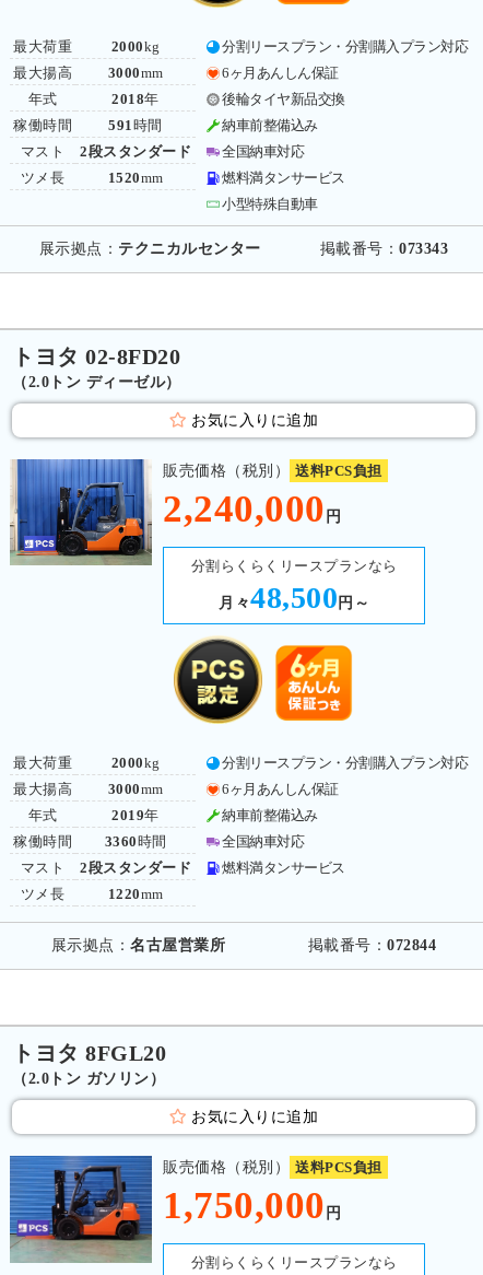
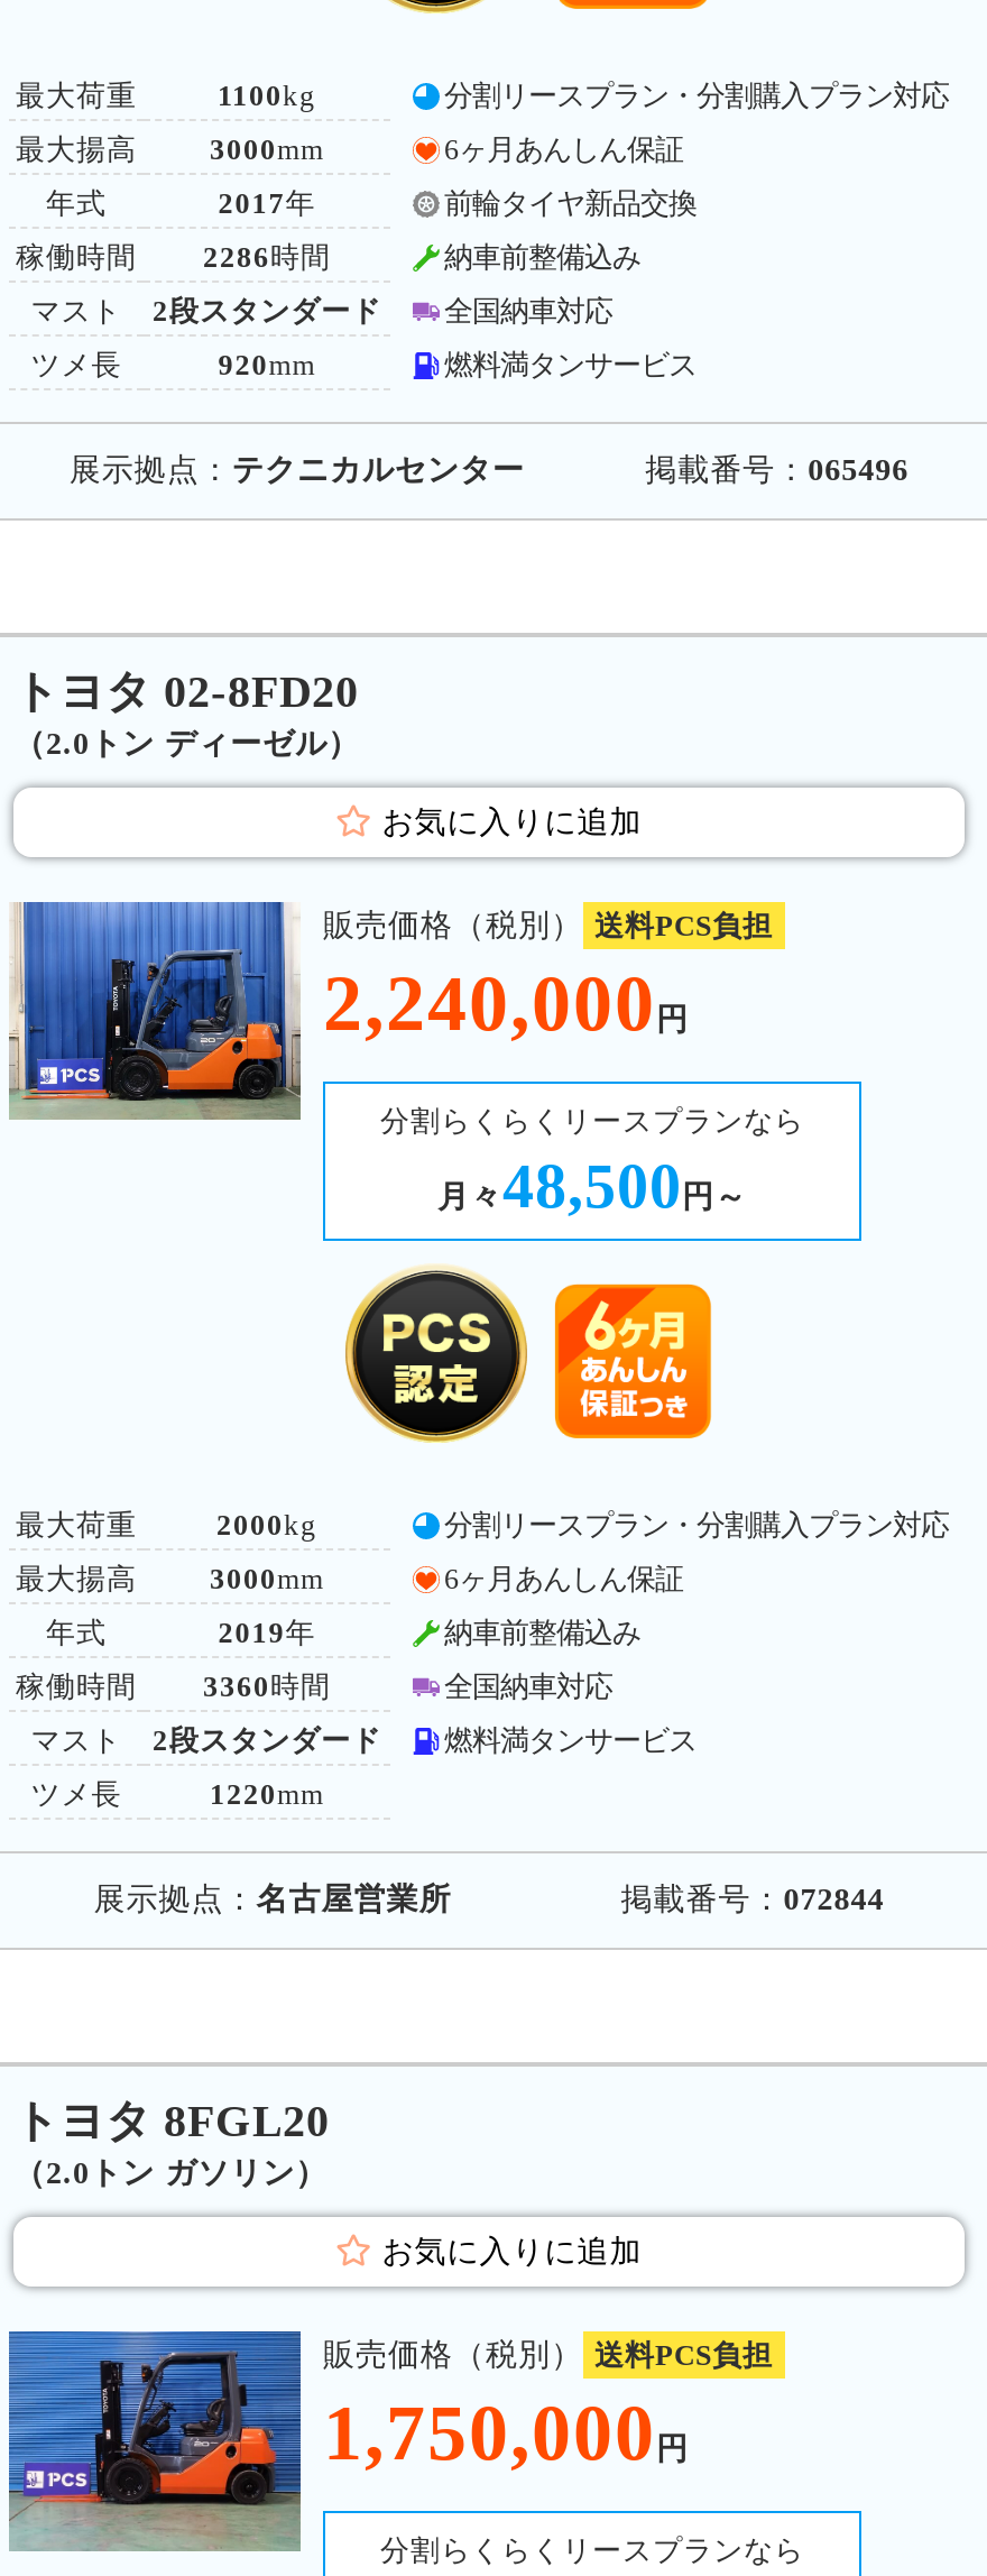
- 2000kg
+ 1100kg

- 2018年
+ 2017年

- 後輪タイヤ新品交換
+ 前輪タイヤ新品交換

- 591時間
+ 2286時間

- 1520mm
+ 920mm

- 小型特殊自動車

- 掲載番号：073343
+ 掲載番号：065496
